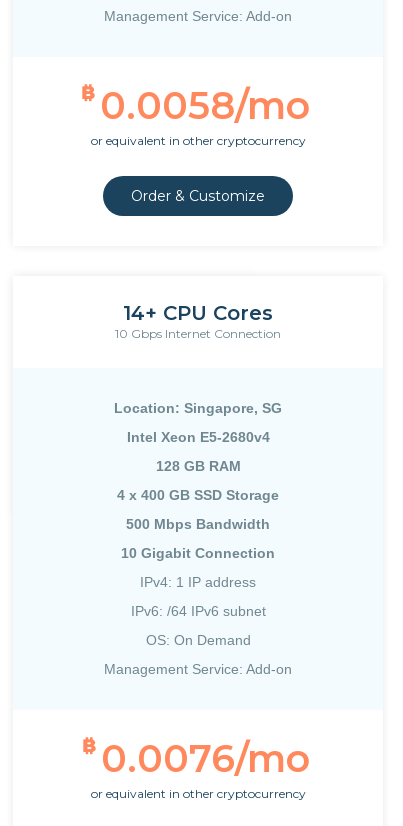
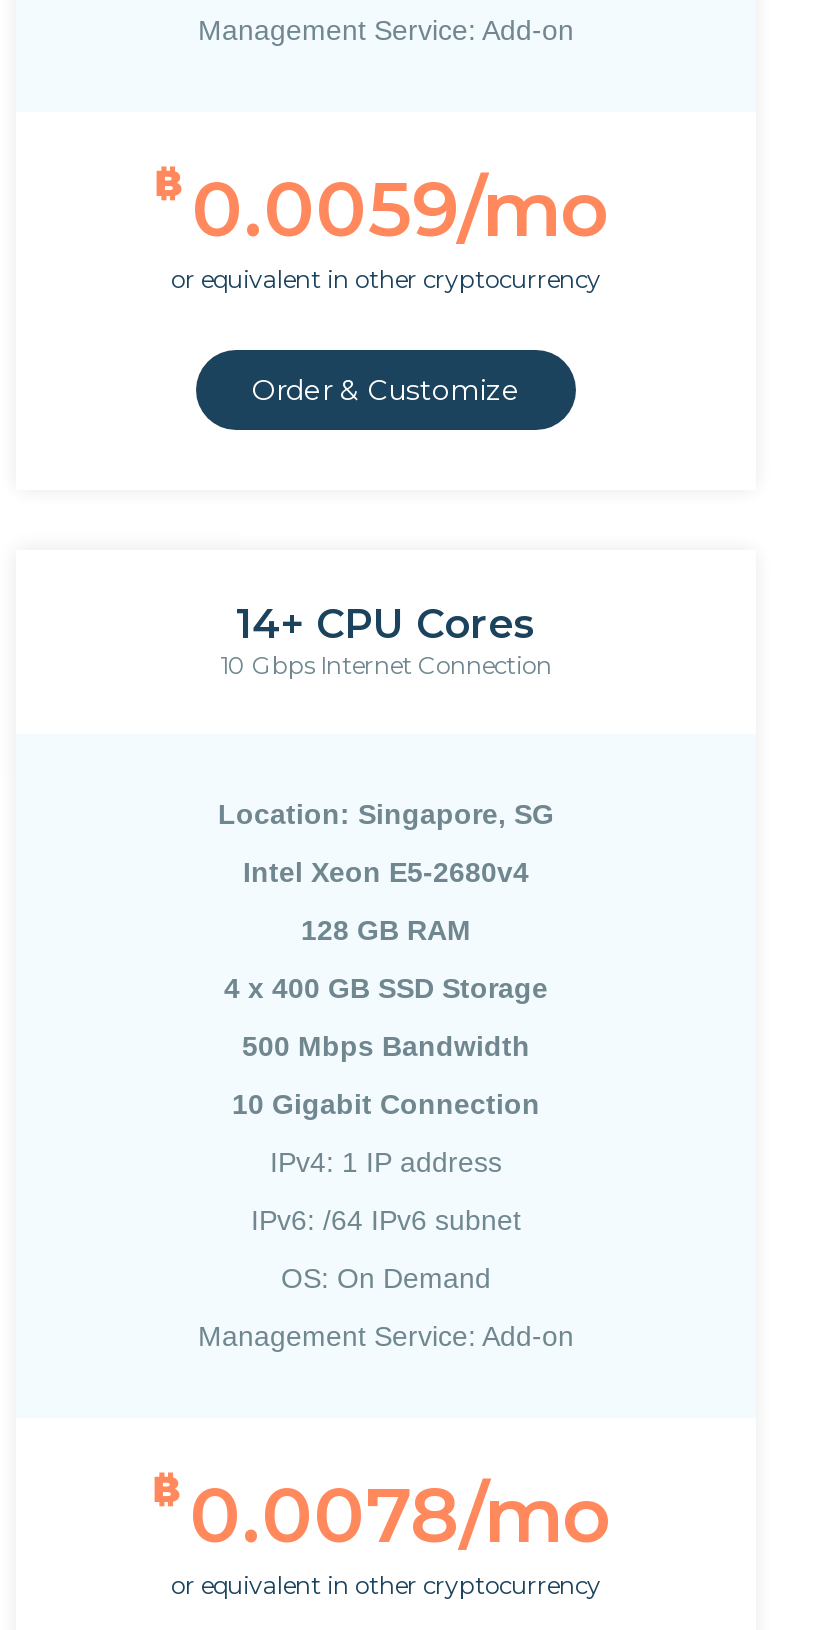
- ₿ 0.0058/mo
+ ₿ 0.0059/mo

- ₿ 0.0076/mo
+ ₿ 0.0078/mo
